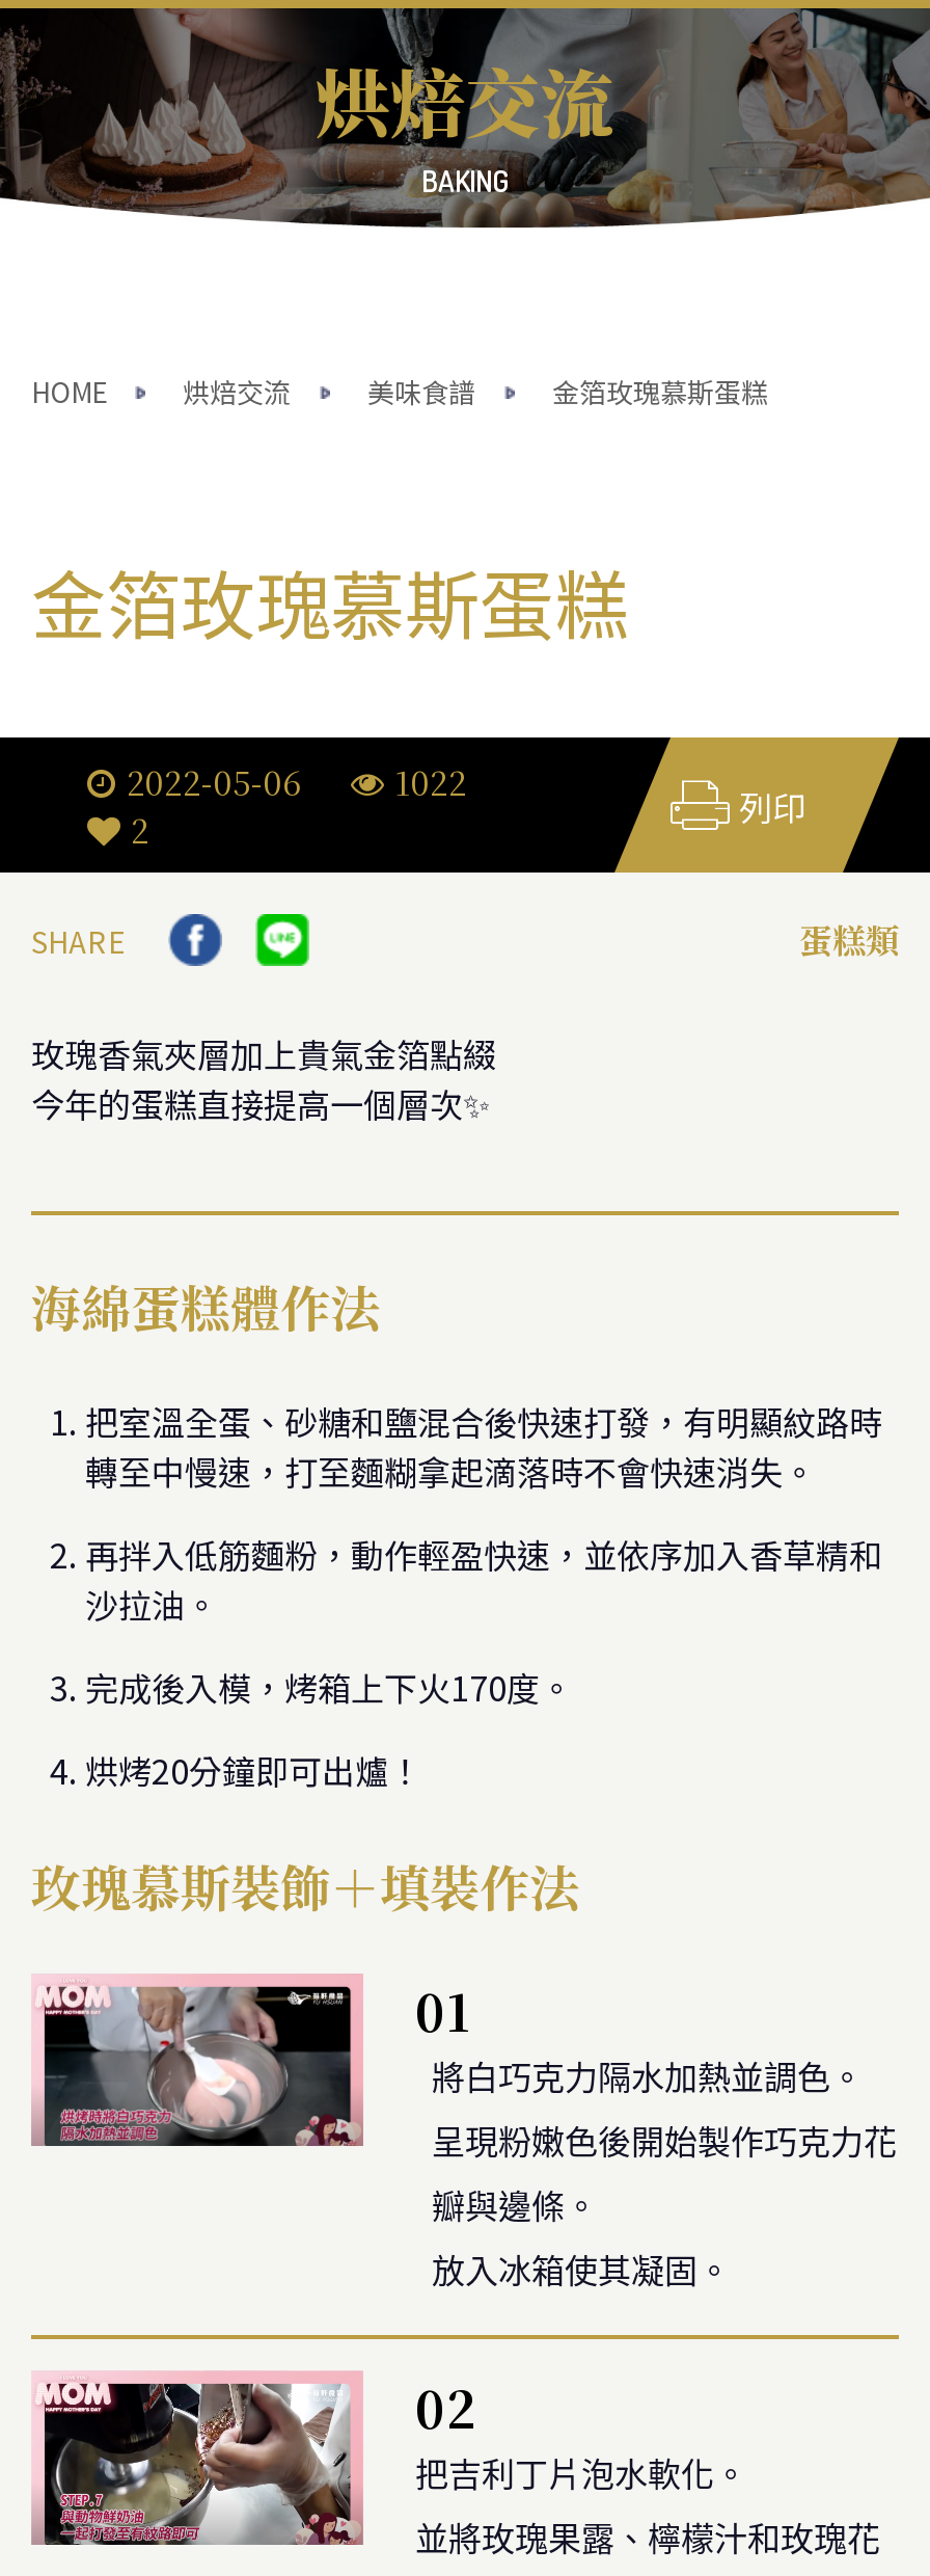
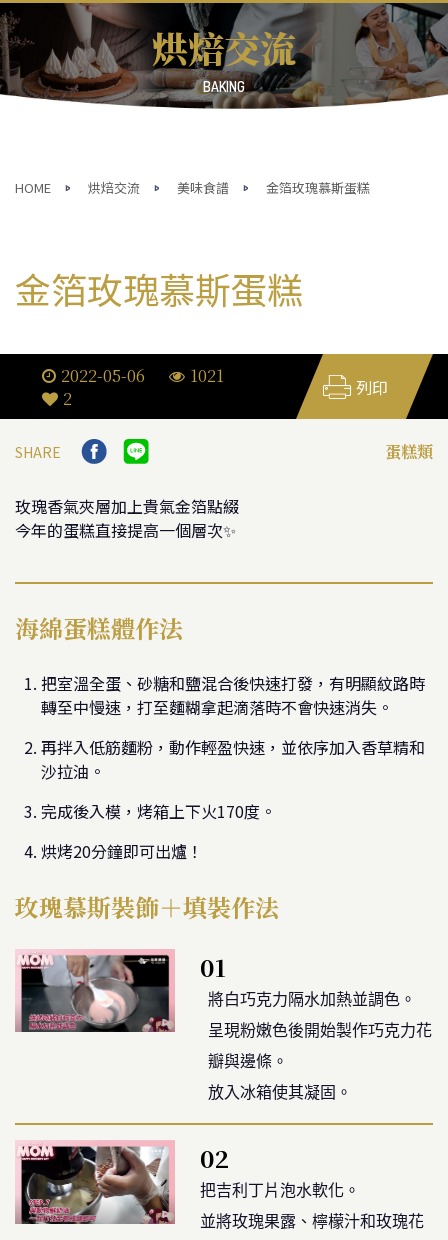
- 2022-05-06 1022
+ 2022-05-06 1021
